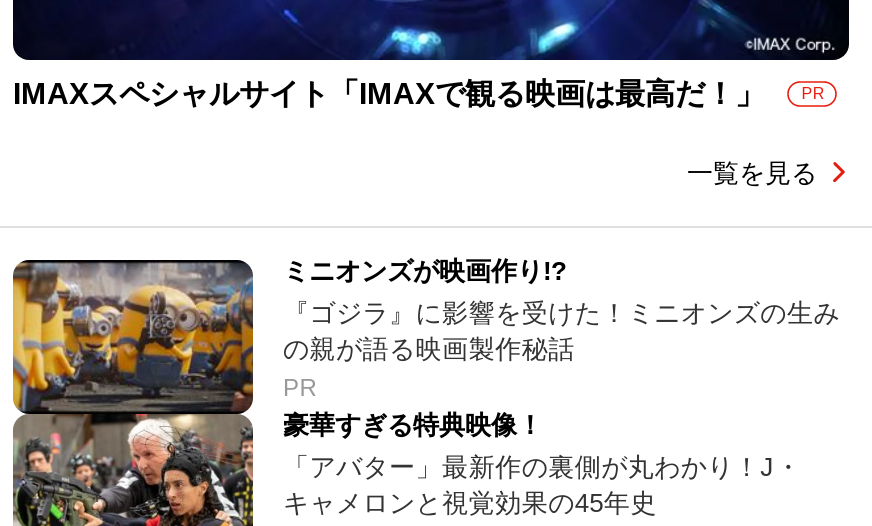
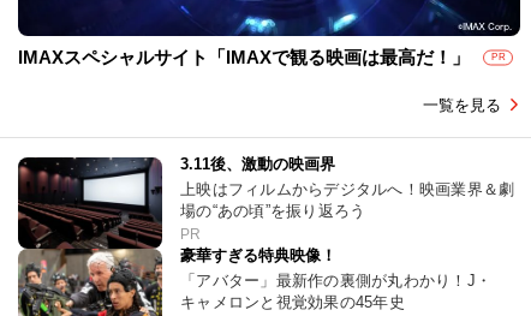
- [image]
- ミニオンズが映画作り!?
- 『ゴジラ』に影響を受けた！ミニオンズの生み
- の親が語る映画製作秘話
+ [image]
+ 3.11後、激動の映画界
+ 上映はフィルムからデジタルへ！映画業界＆劇
+ 場の“あの頃”を振り返ろう
